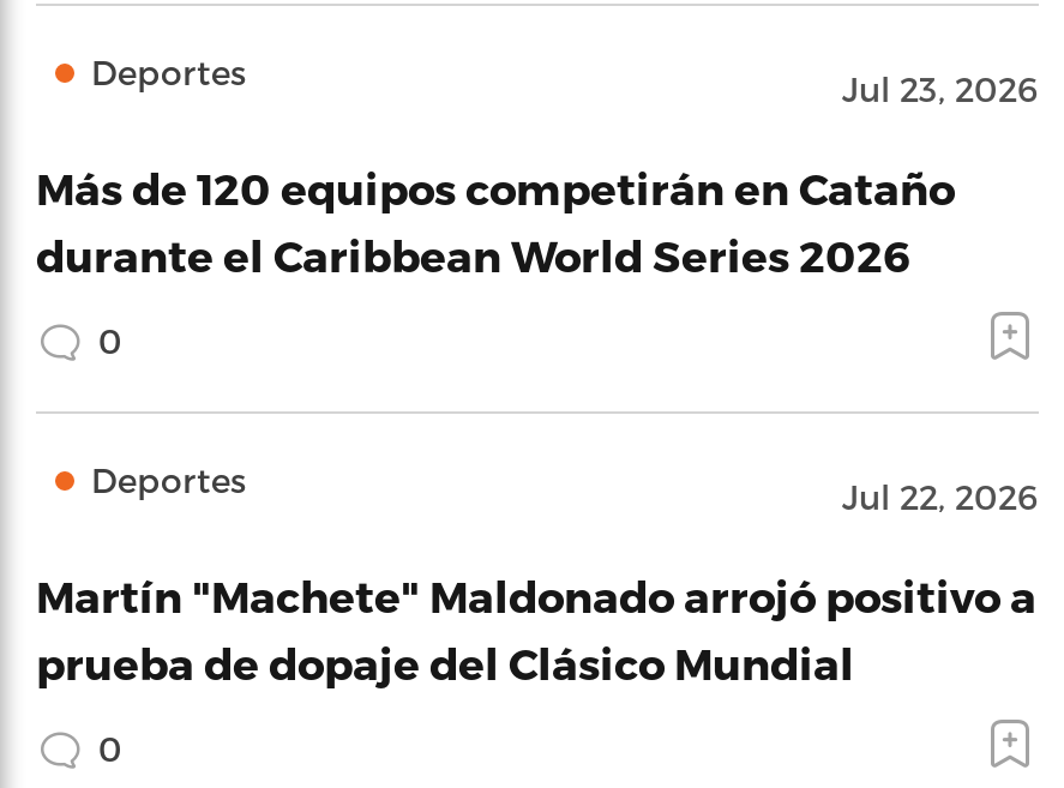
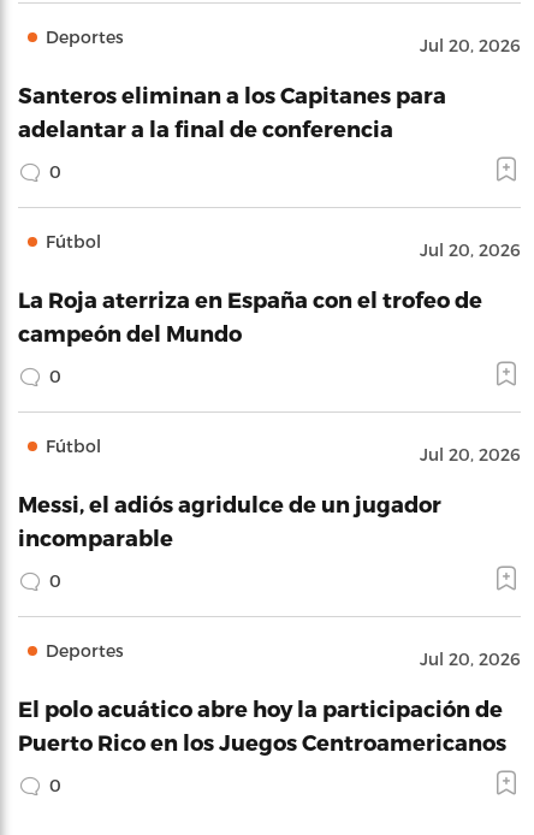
- Jul 23, 2026
- Más de 120 equipos competirán en Cataño
- durante el Caribbean World Series 2026
+ Jul 20, 2026
+ Santeros eliminan a los Capitanes para
+ adelantar a la final de conferencia
+ 0
+ Fútbol
+ Jul 20, 2026
+ La Roja aterriza en España con el trofeo de
+ campeón del Mundo
+ 0
+ Fútbol
+ Jul 20, 2026
+ Messi, el adiós agridulce de un jugador
+ incomparable

- Jul 22, 2026
+ Jul 20, 2026

- Martín "Machete" Maldonado arrojó positivo a
- prueba de dopaje del Clásico Mundial
+ El polo acuático abre hoy la participación de
+ Puerto Rico en los Juegos Centroamericanos
